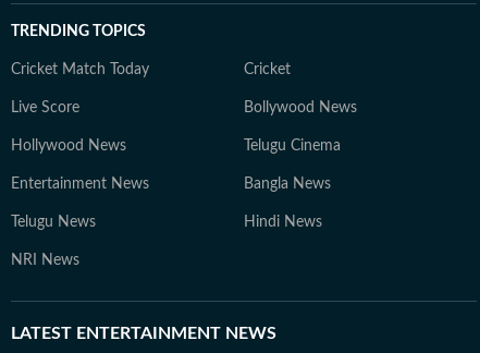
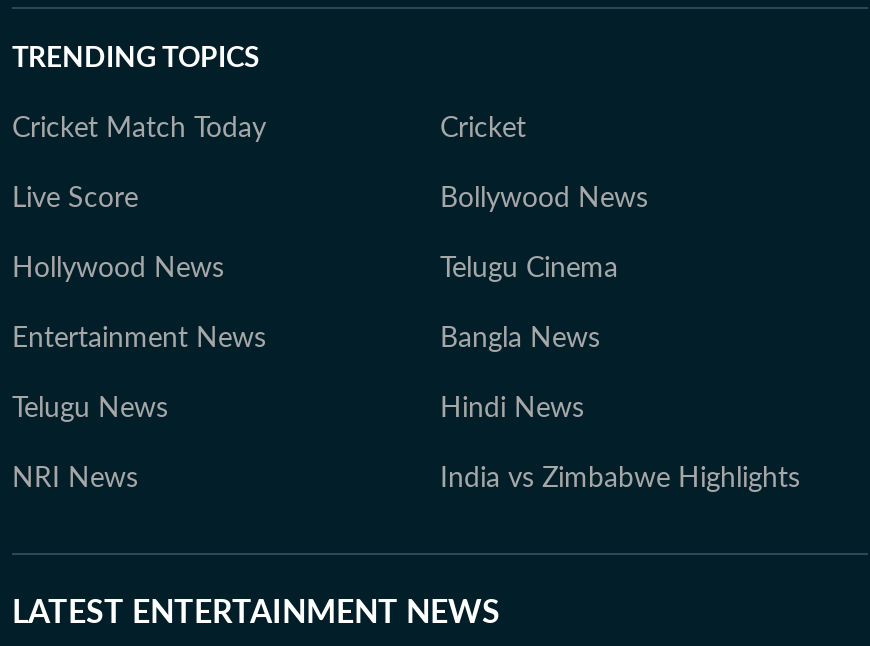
+ India vs Zimbabwe Highlights
